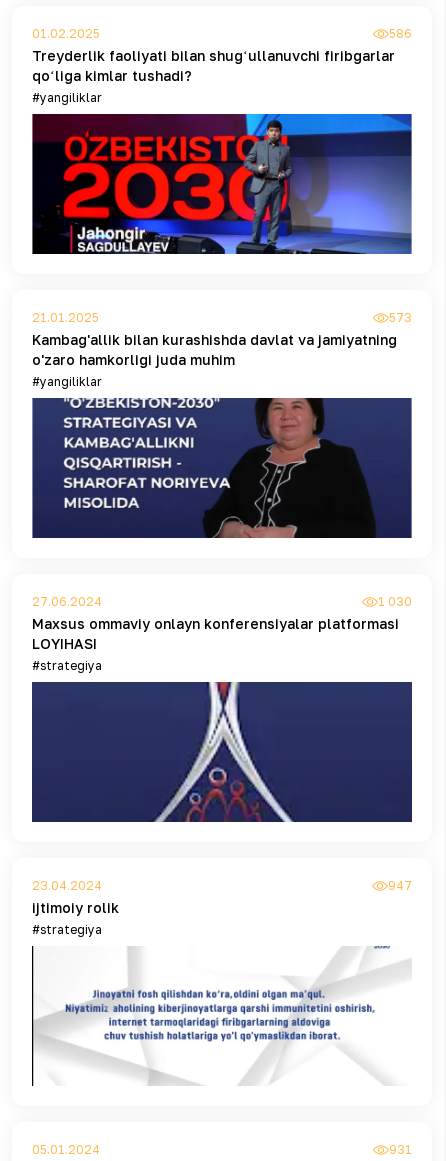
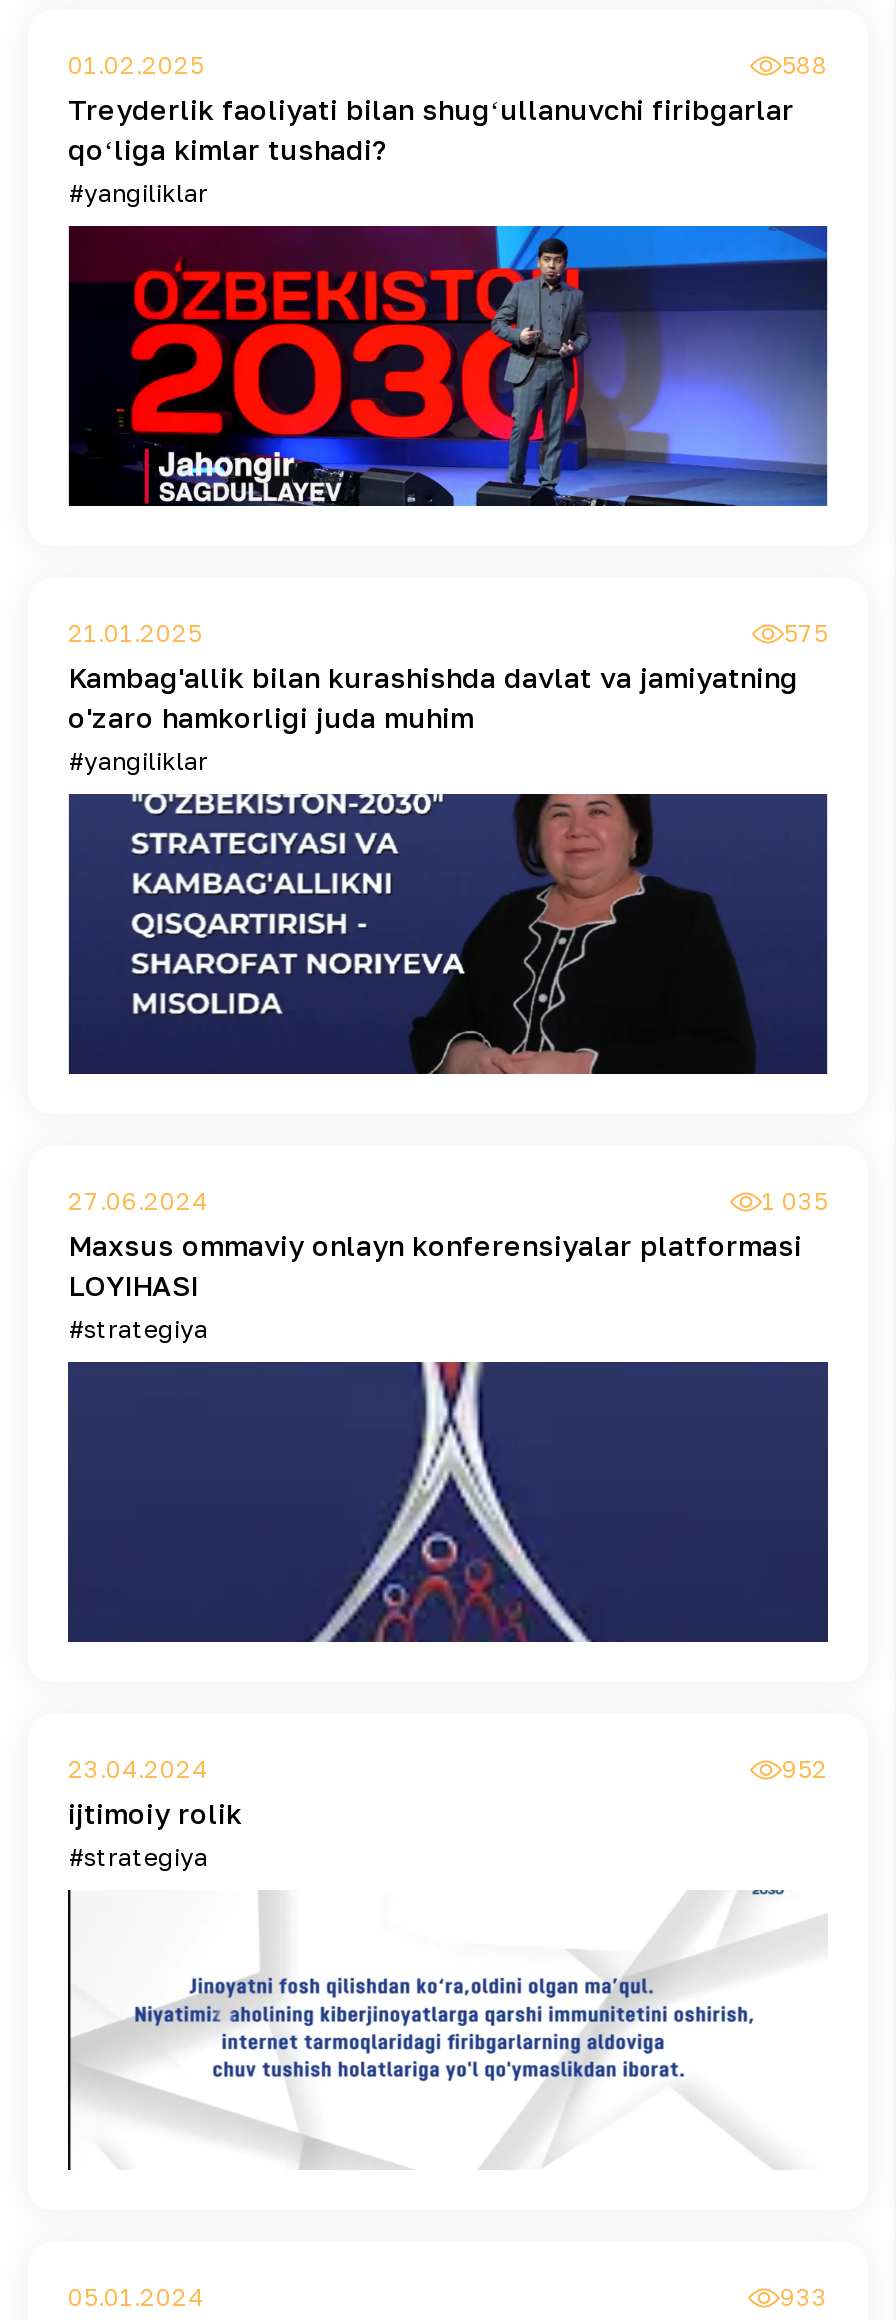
- 586
+ 588

- 573
+ 575

- 1 030
+ 1 035

- 947
+ 952

- 931
+ 933
